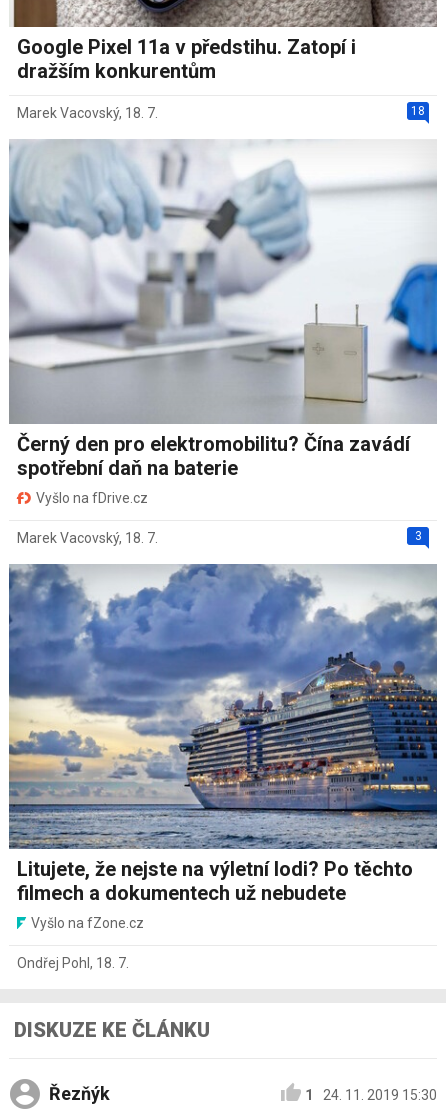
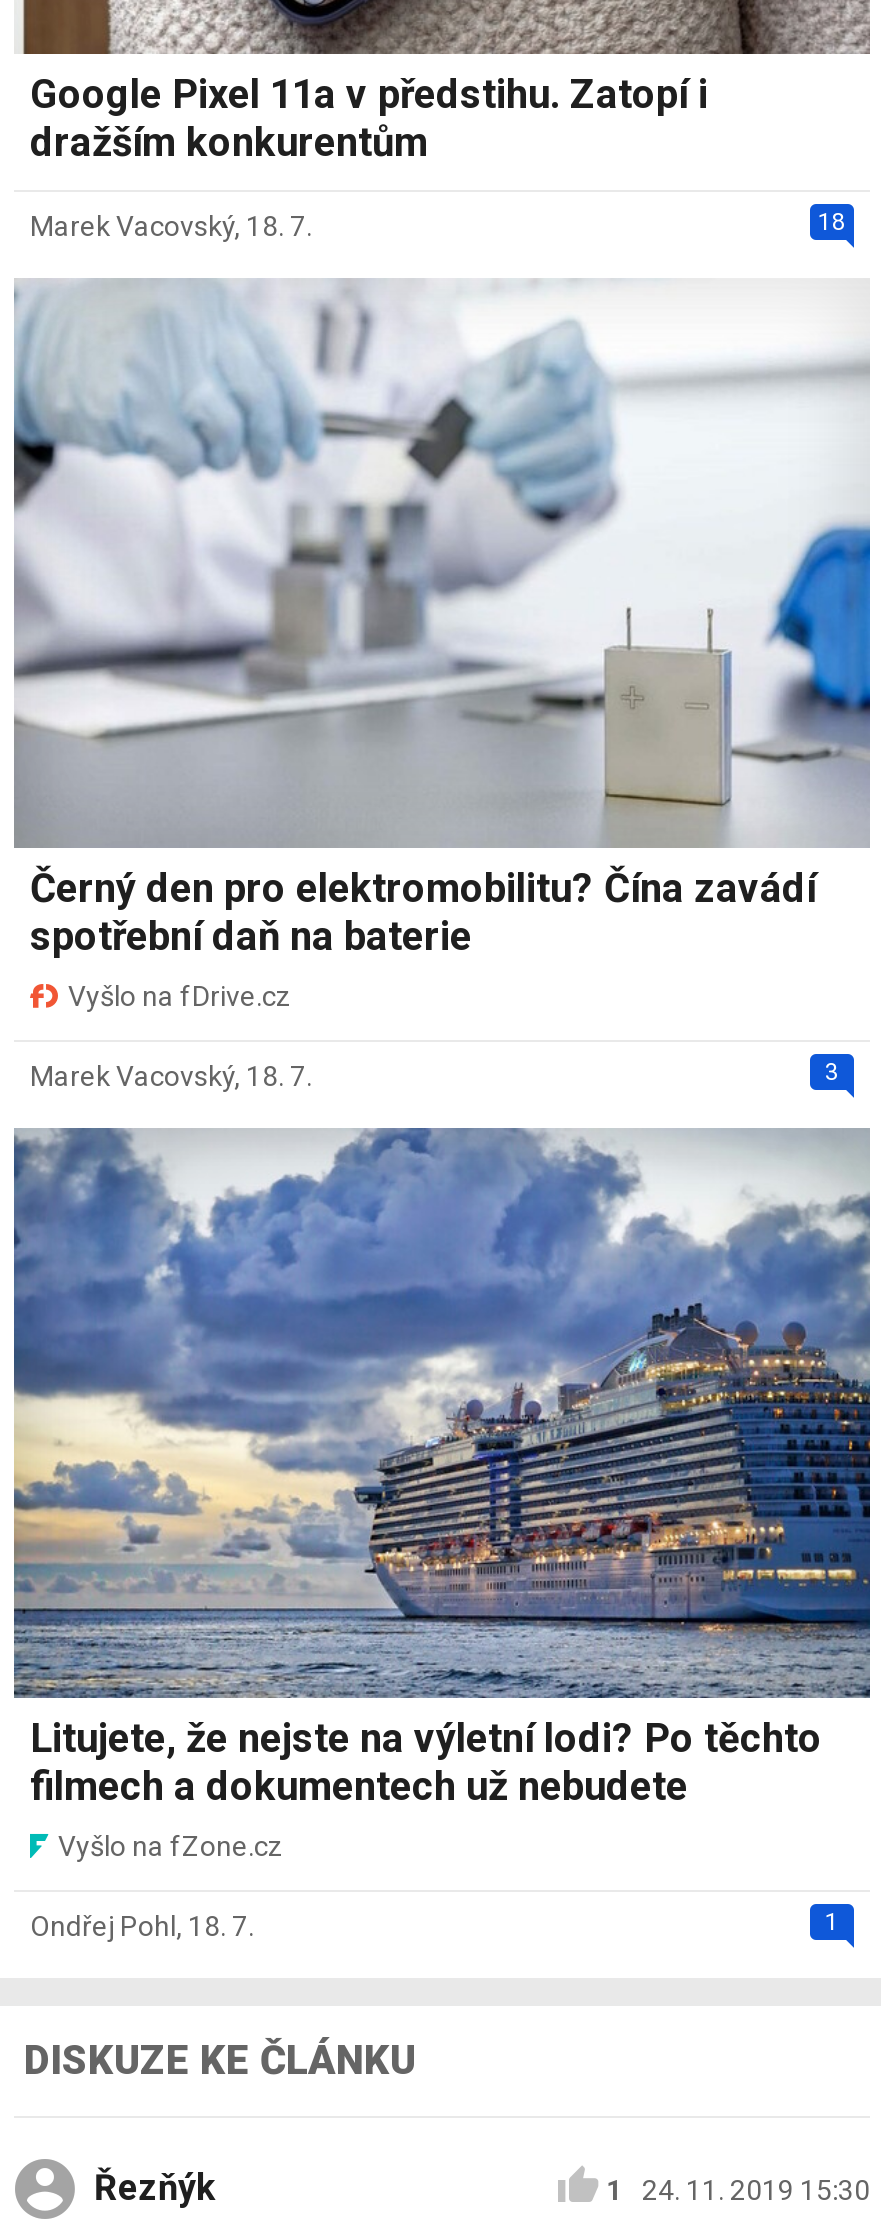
+ 1
